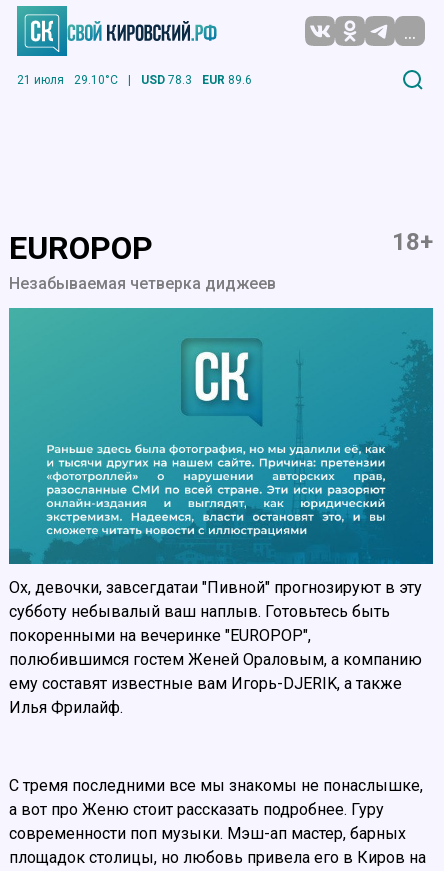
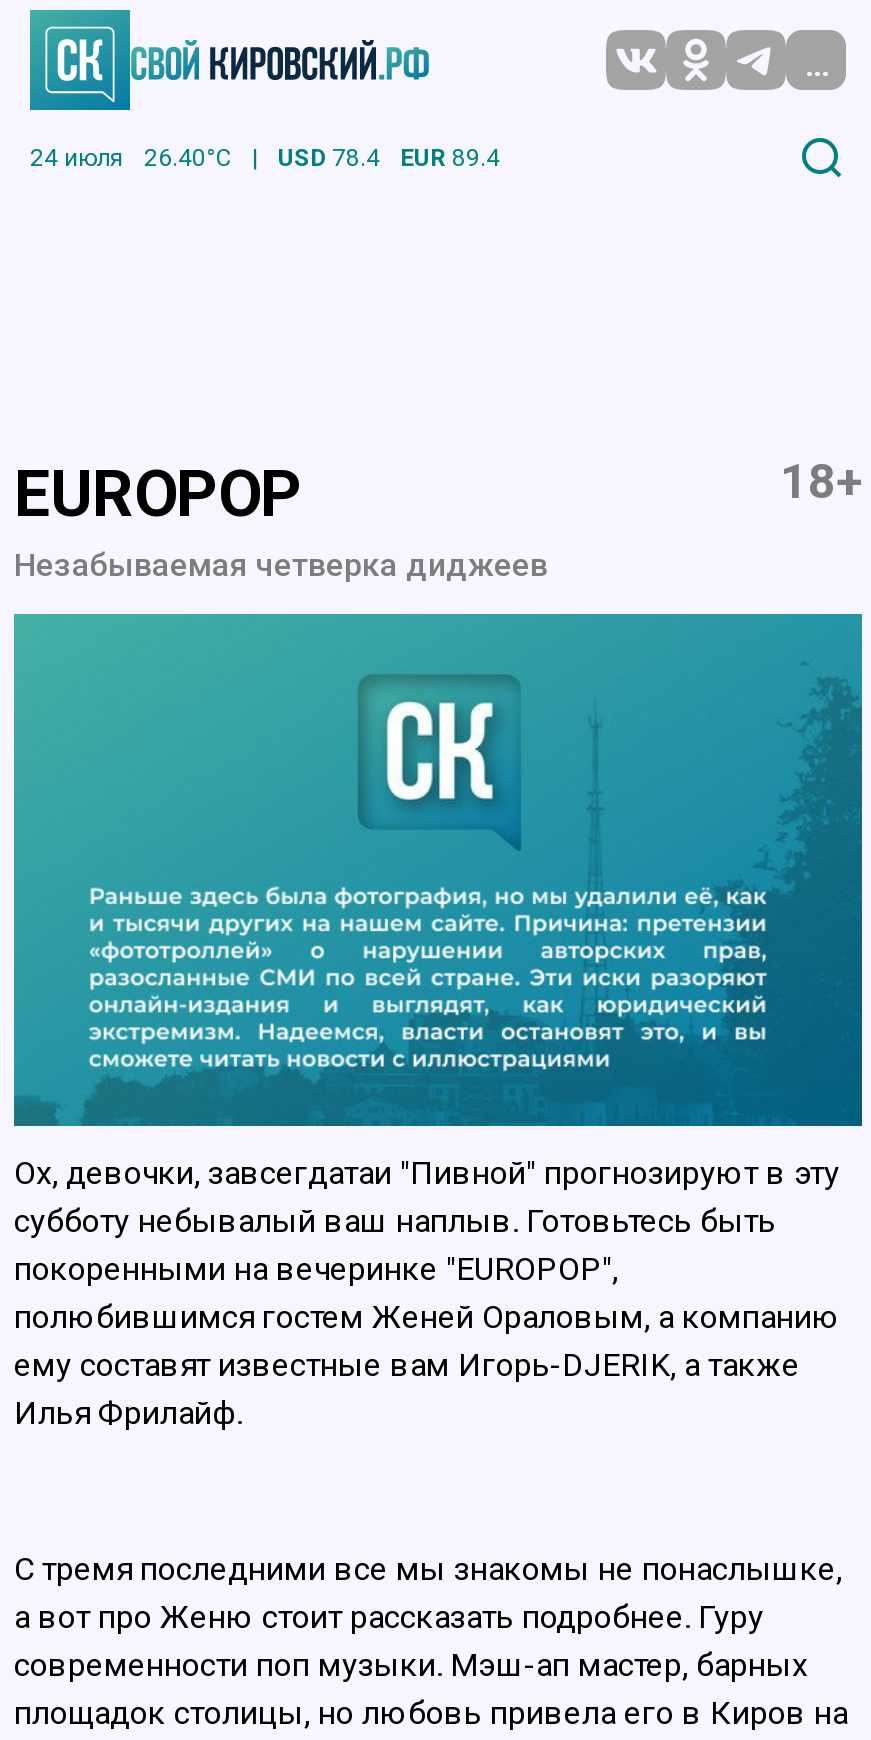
- 21 июля
- 29.10°C
+ 24 июля
+ 26.40°C

- USD 78.3
+ USD 78.4

- EUR 89.6
+ EUR 89.4
